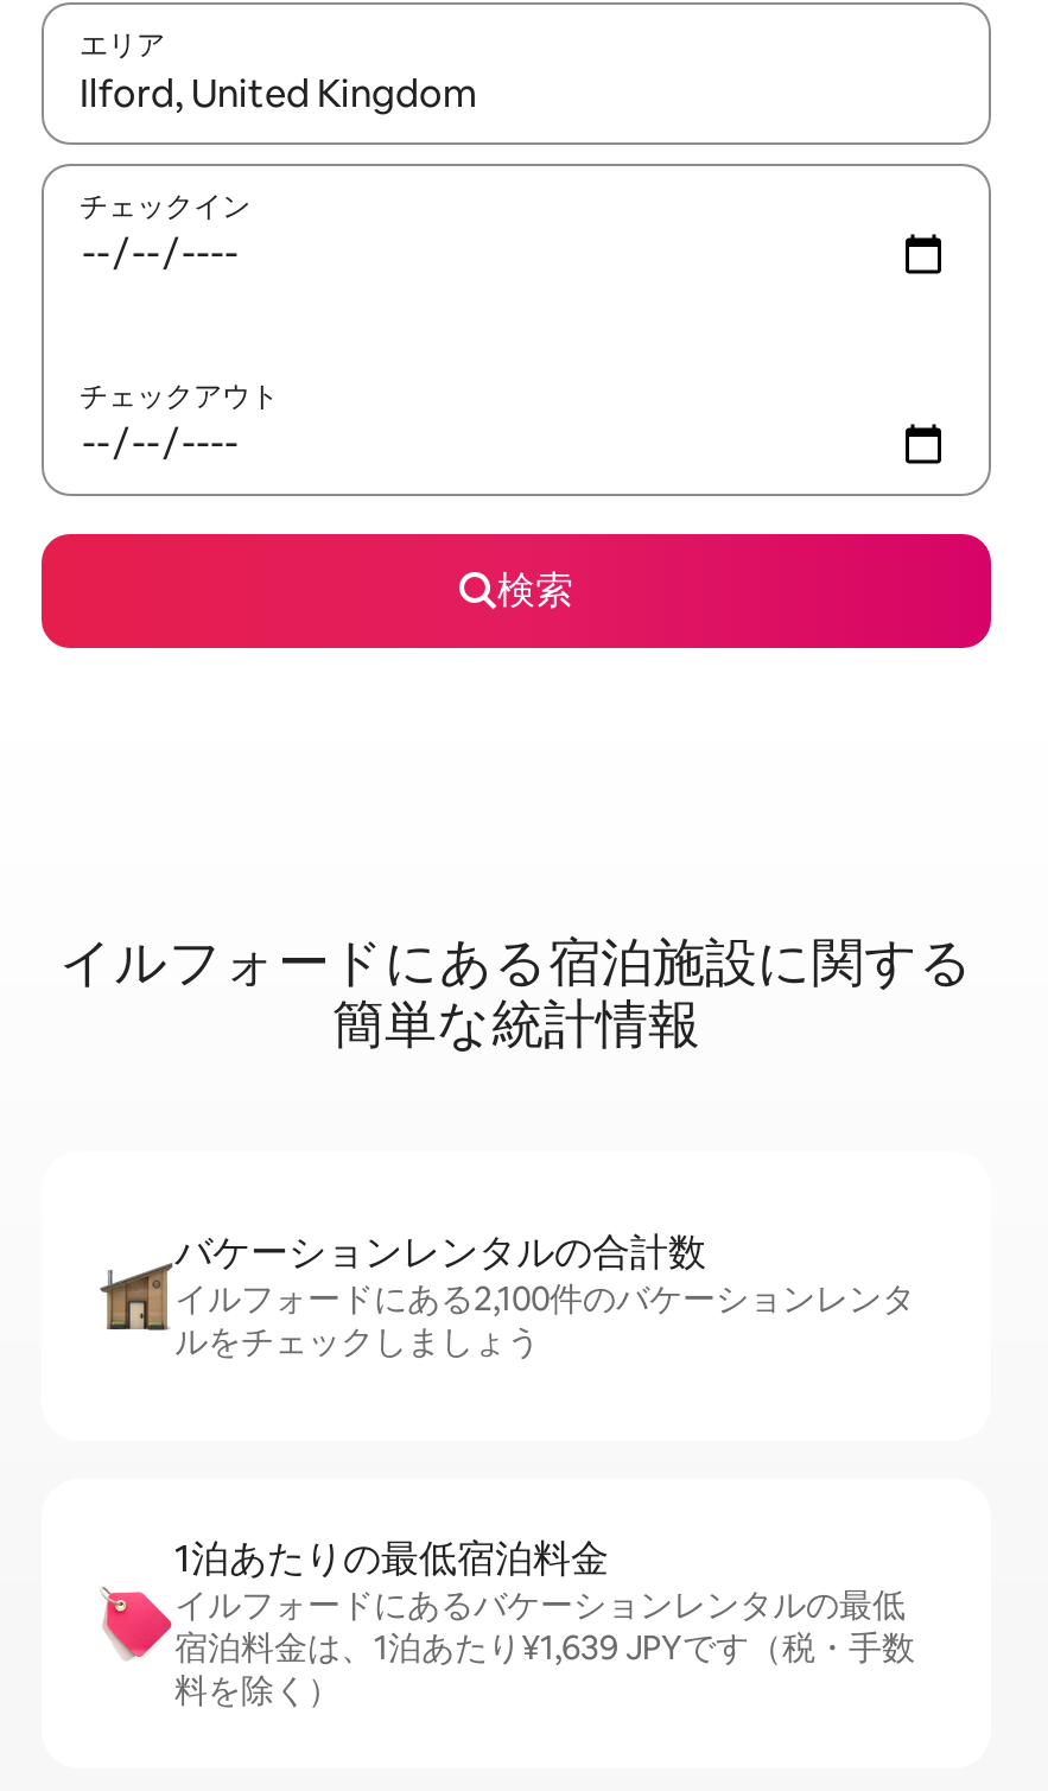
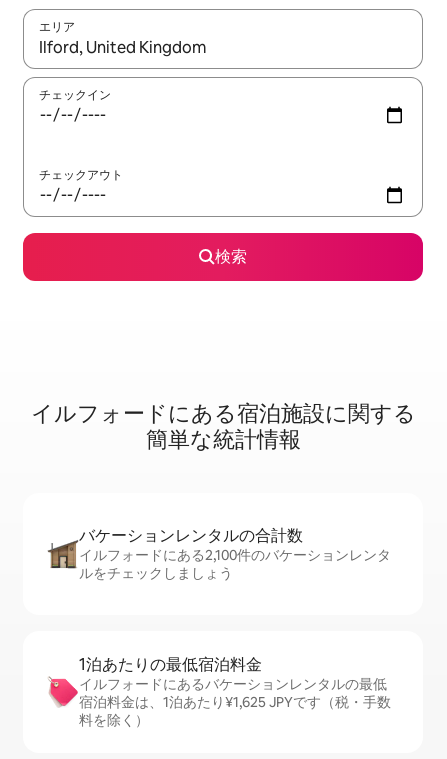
- 宿泊料金は、1泊あたり¥1,639 JPYです（税・手数
+ 宿泊料金は、1泊あたり¥1,625 JPYです（税・手数
